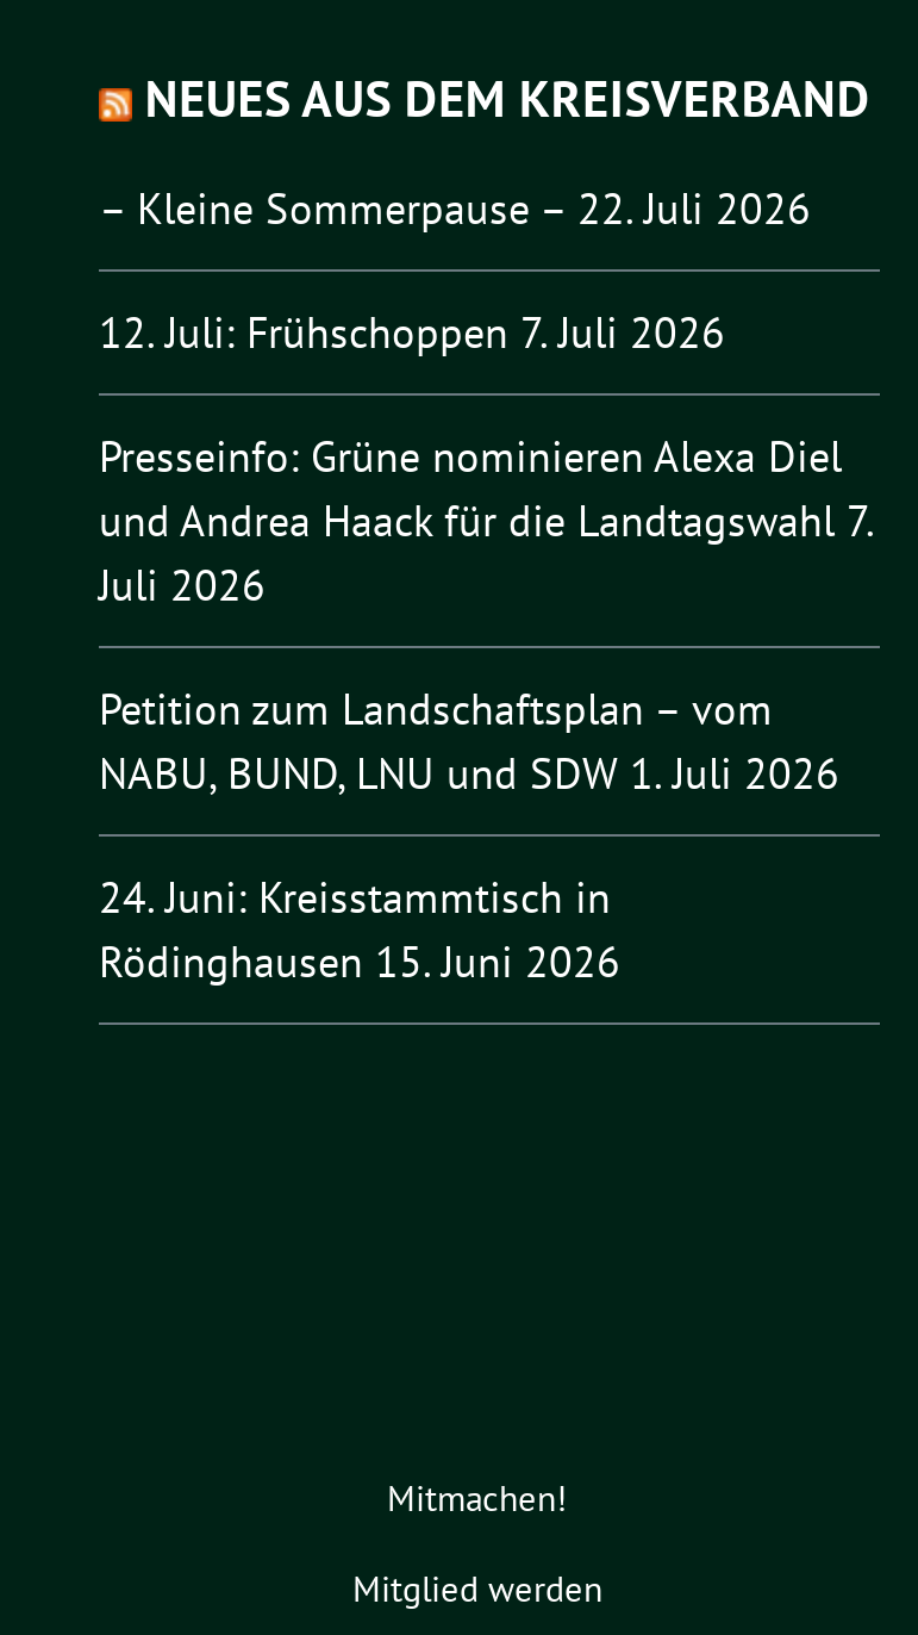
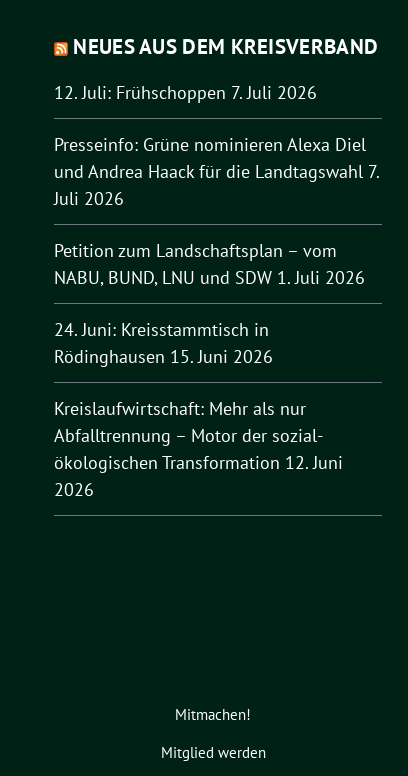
- – Kleine Sommerpause – 22. Juli 2026

moved up: 12. Juli: Frühschoppen 7. Juli 2026 | Presseinfo: Grüne nominieren Alexa Diel | und Andrea Haack für die Landtagswahl 7. | Juli 2026 | Petition zum Landschaftsplan – vom | NABU, BUND, LNU und SDW 1. Juli 2026 | 24. Juni: Kreisstammtisch in | Rödinghausen 15. Juni 2026

+ Kreislaufwirtschaft: Mehr als nur
+ Abfalltrennung – Motor der sozial-
+ ökologischen Transformation 12. Juni
+ 2026
